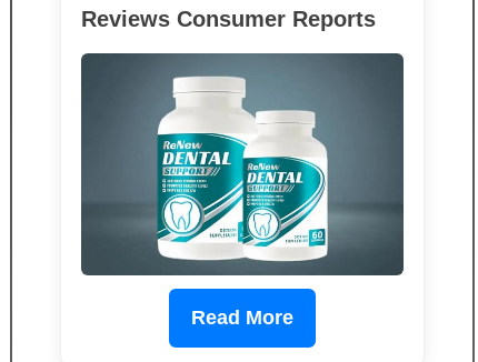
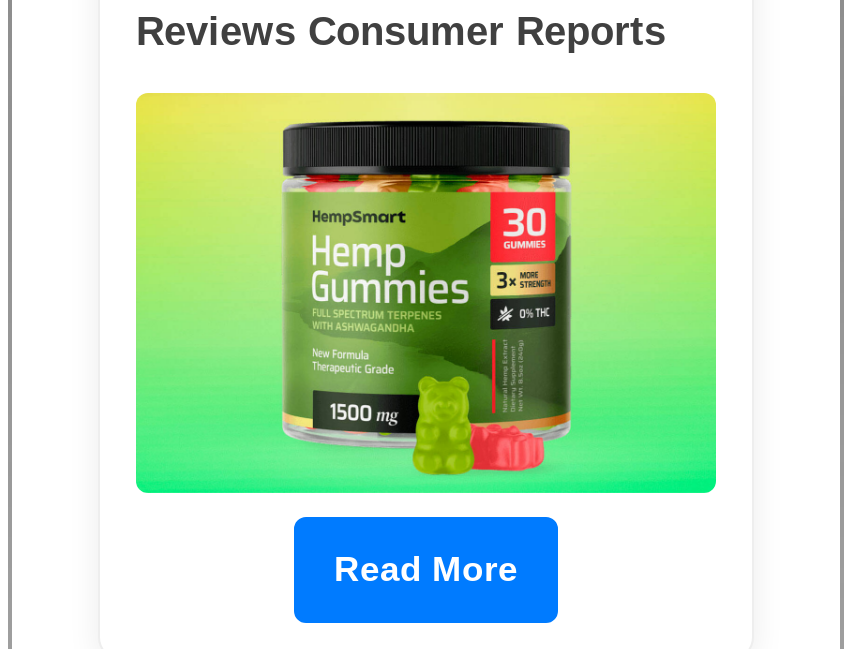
- [image]
+ [image]
